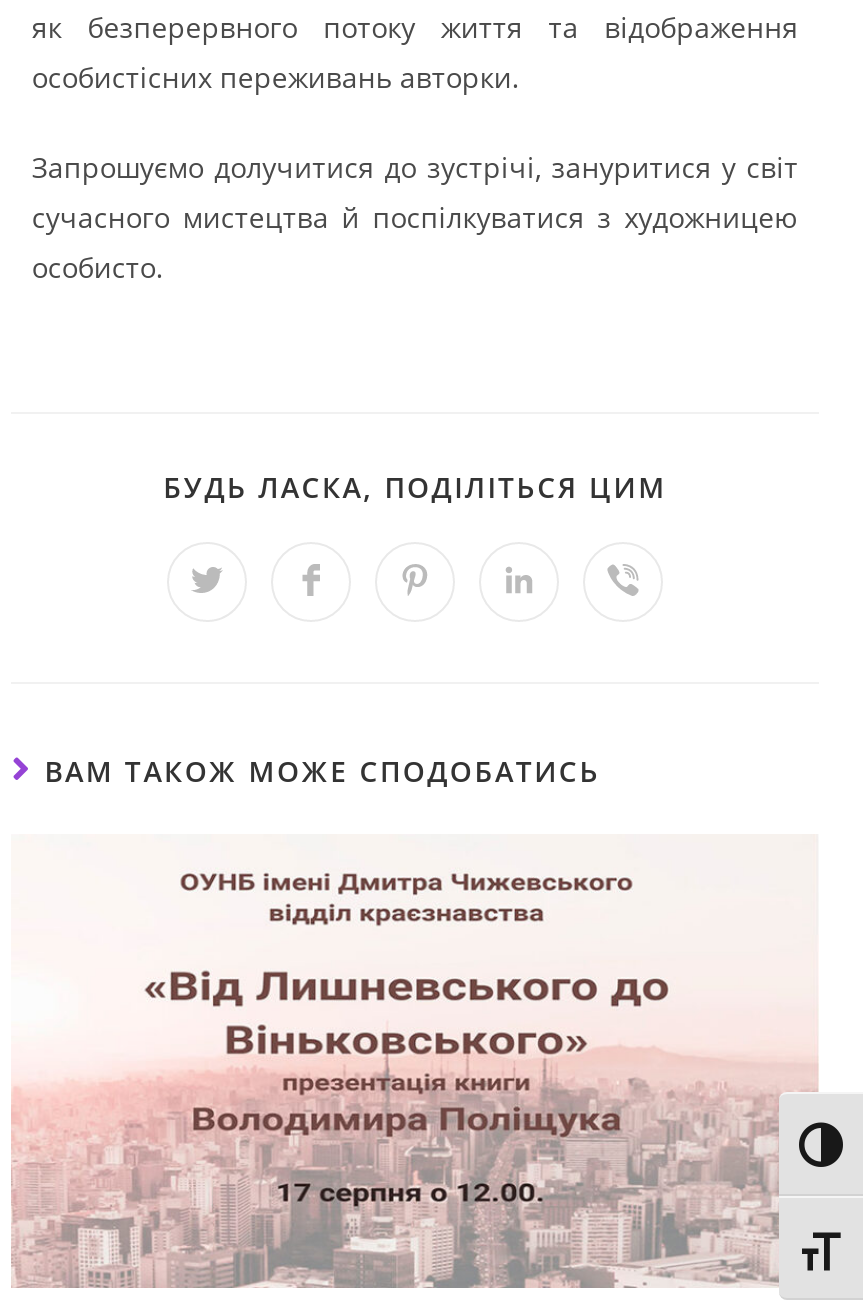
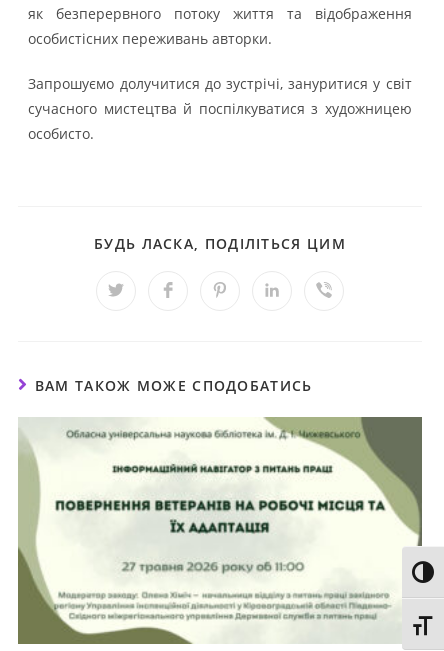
- [image]
+ [image]
